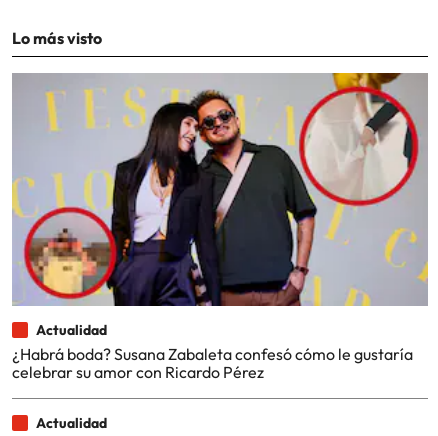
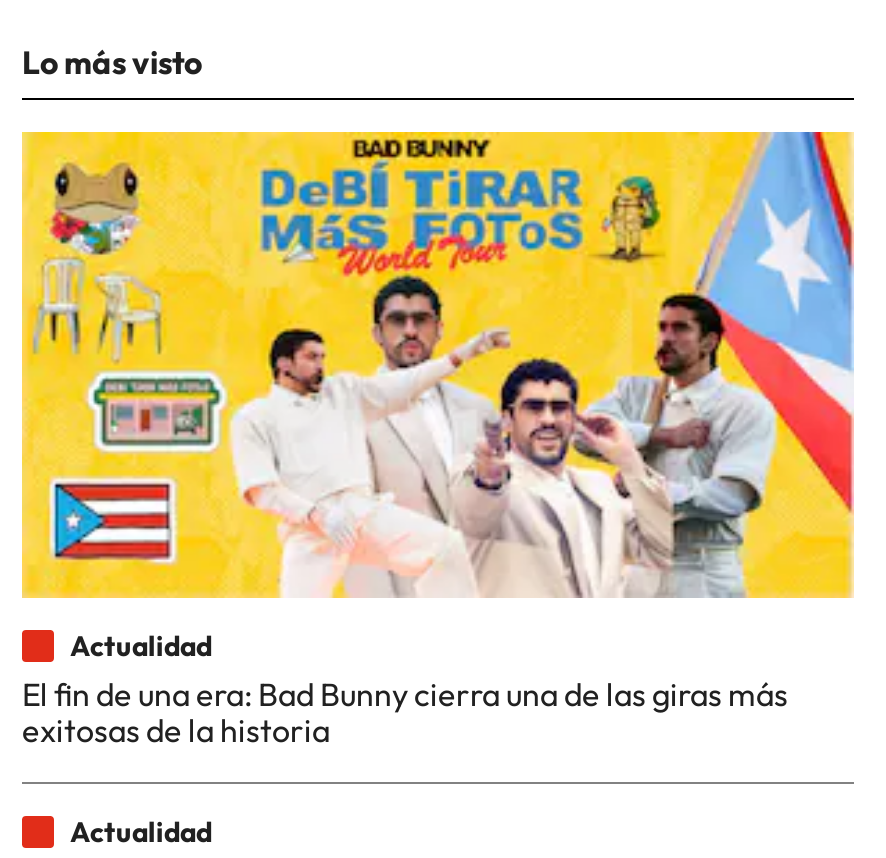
- [image]
- ¿Habrá boda? Susana Zabaleta confesó cómo le gustaría
- celebrar su amor con Ricardo Pérez
+ [image]
+ El fin de una era: Bad Bunny cierra una de las giras más
+ exitosas de la historia
